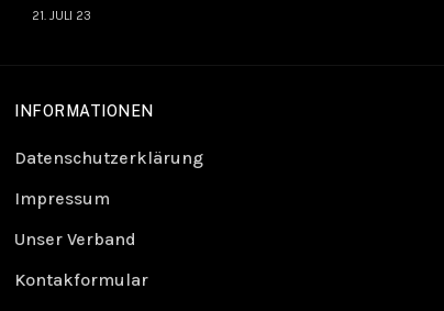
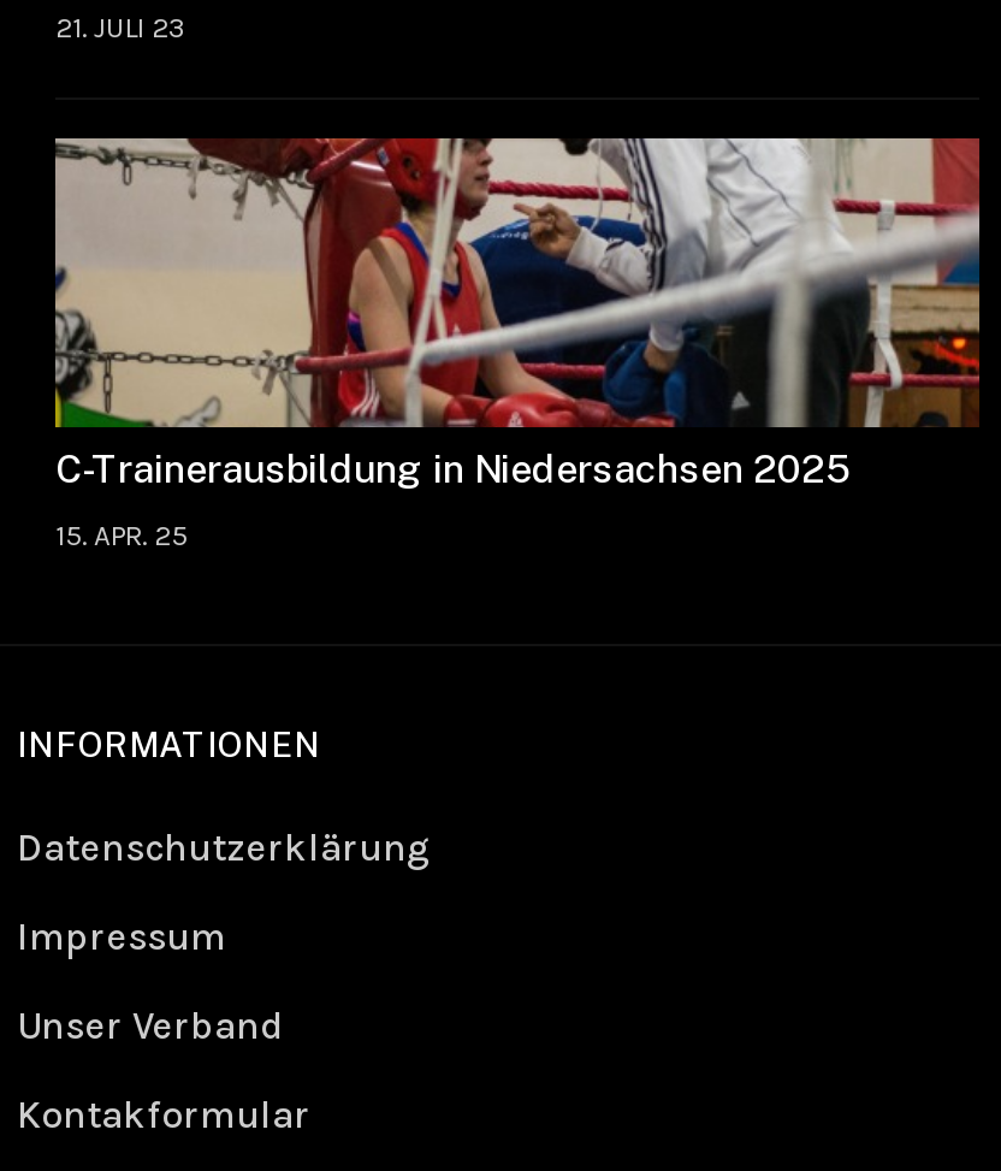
+ [image]
+ C-Trainerausbildung in Niedersachsen 2025
+ 15. APR. 25
